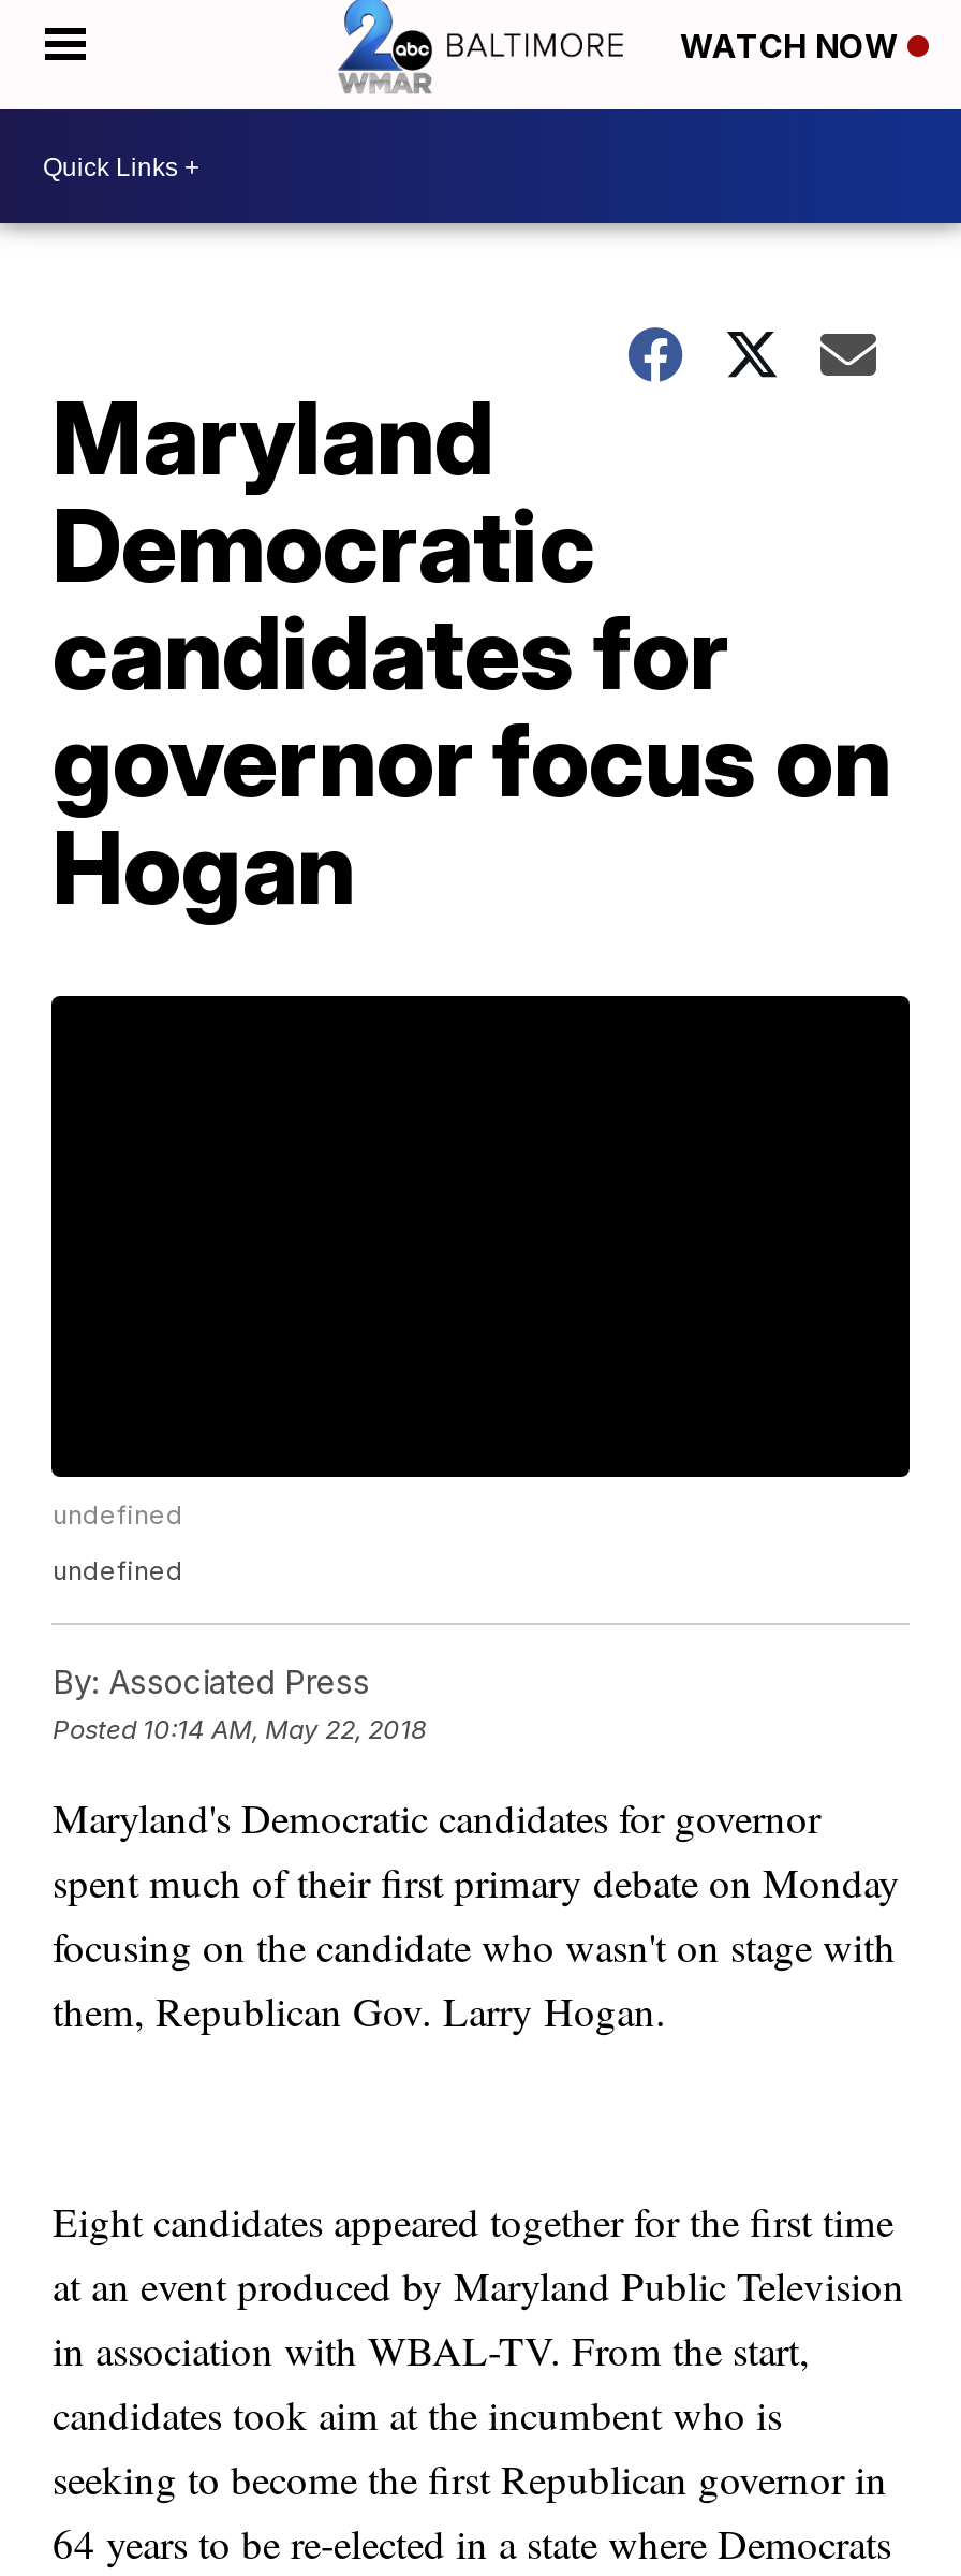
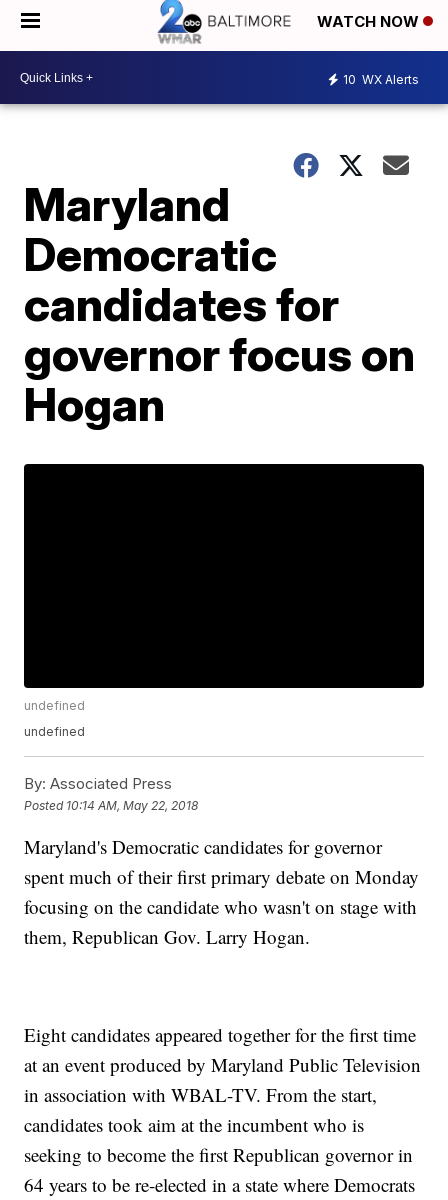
+ 10 WX Alerts
